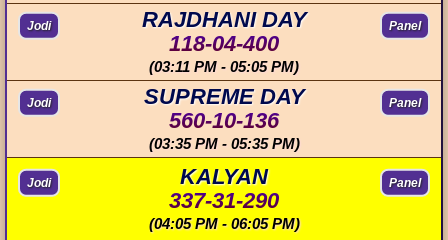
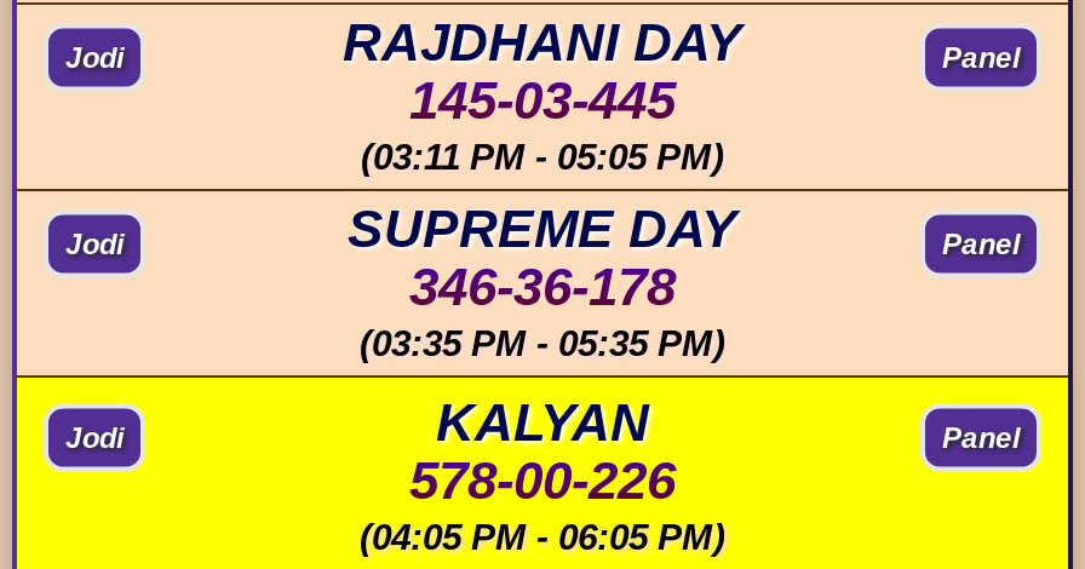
- 118-04-400
+ 145-03-445

- 560-10-136
+ 346-36-178

- 337-31-290
+ 578-00-226
